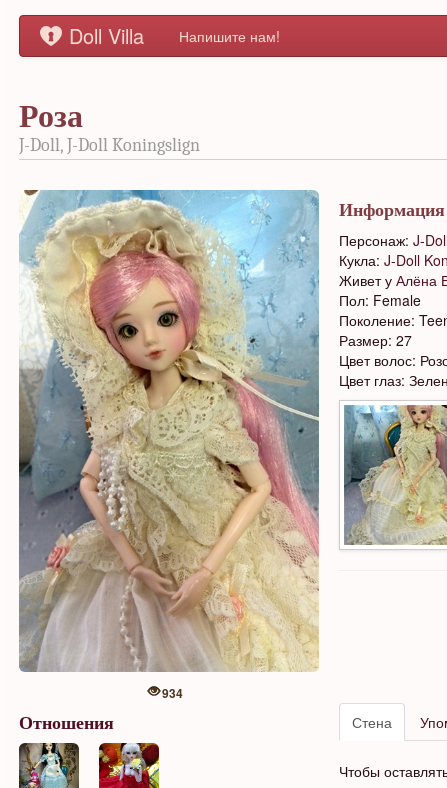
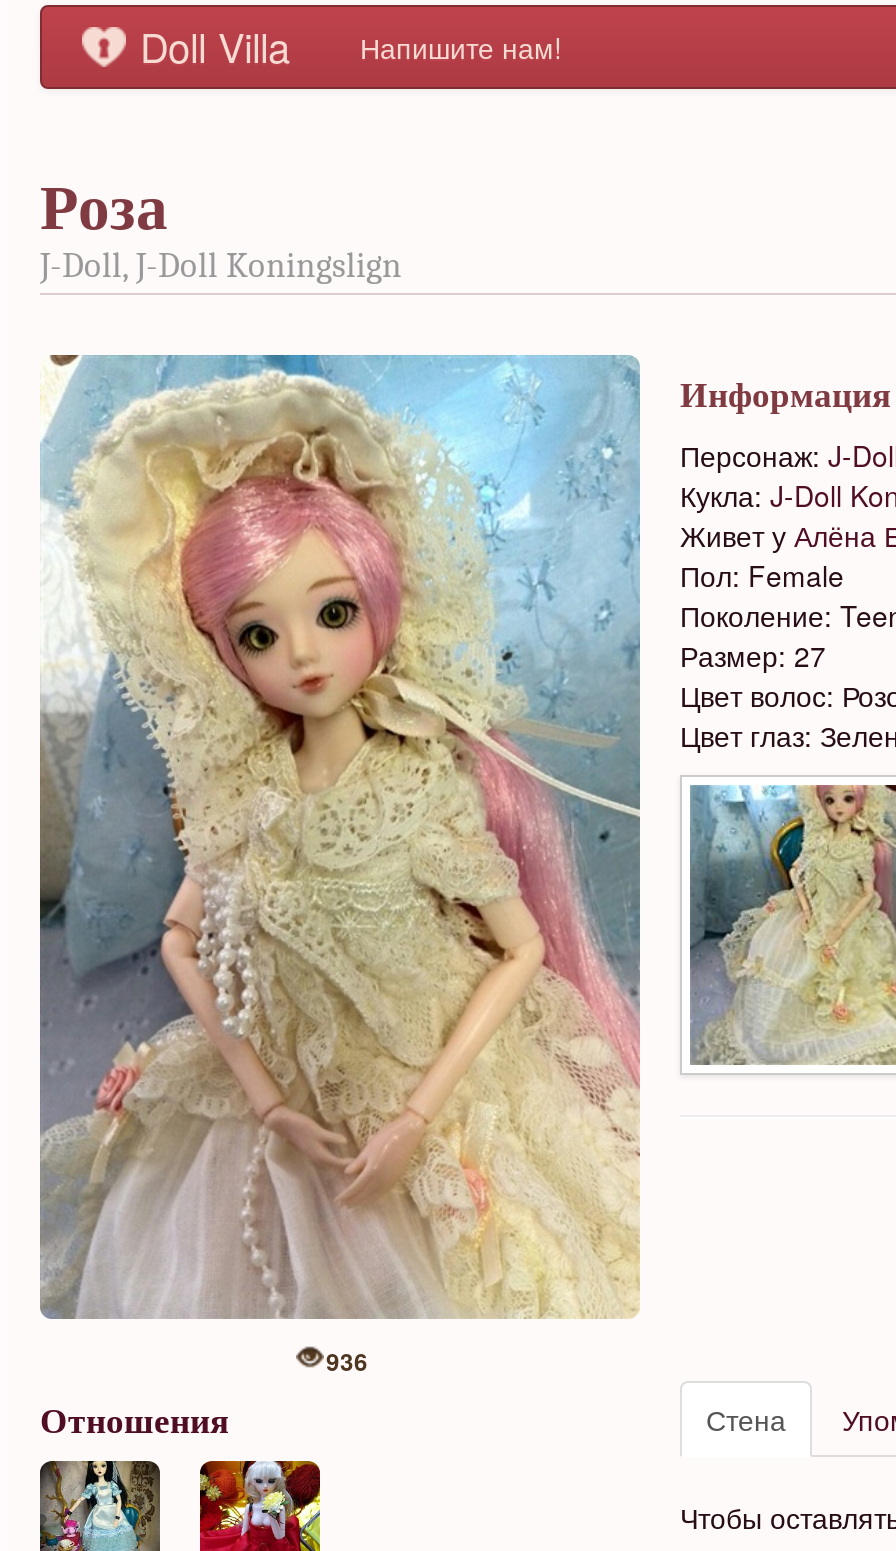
- 934
+ 936
